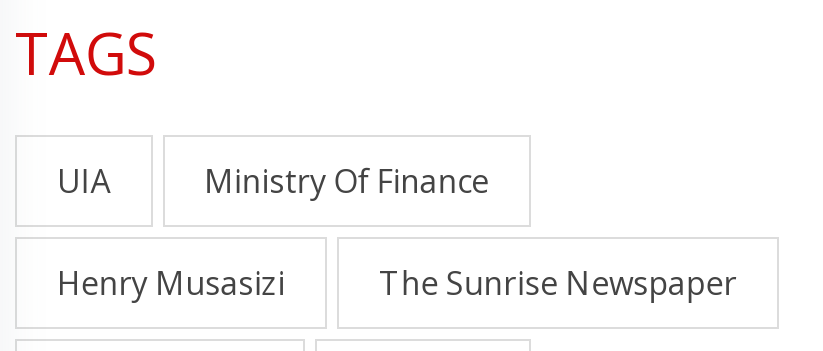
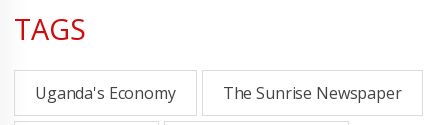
- UIA
- Ministry Of Finance
- Henry Musasizi
+ Uganda's Economy
